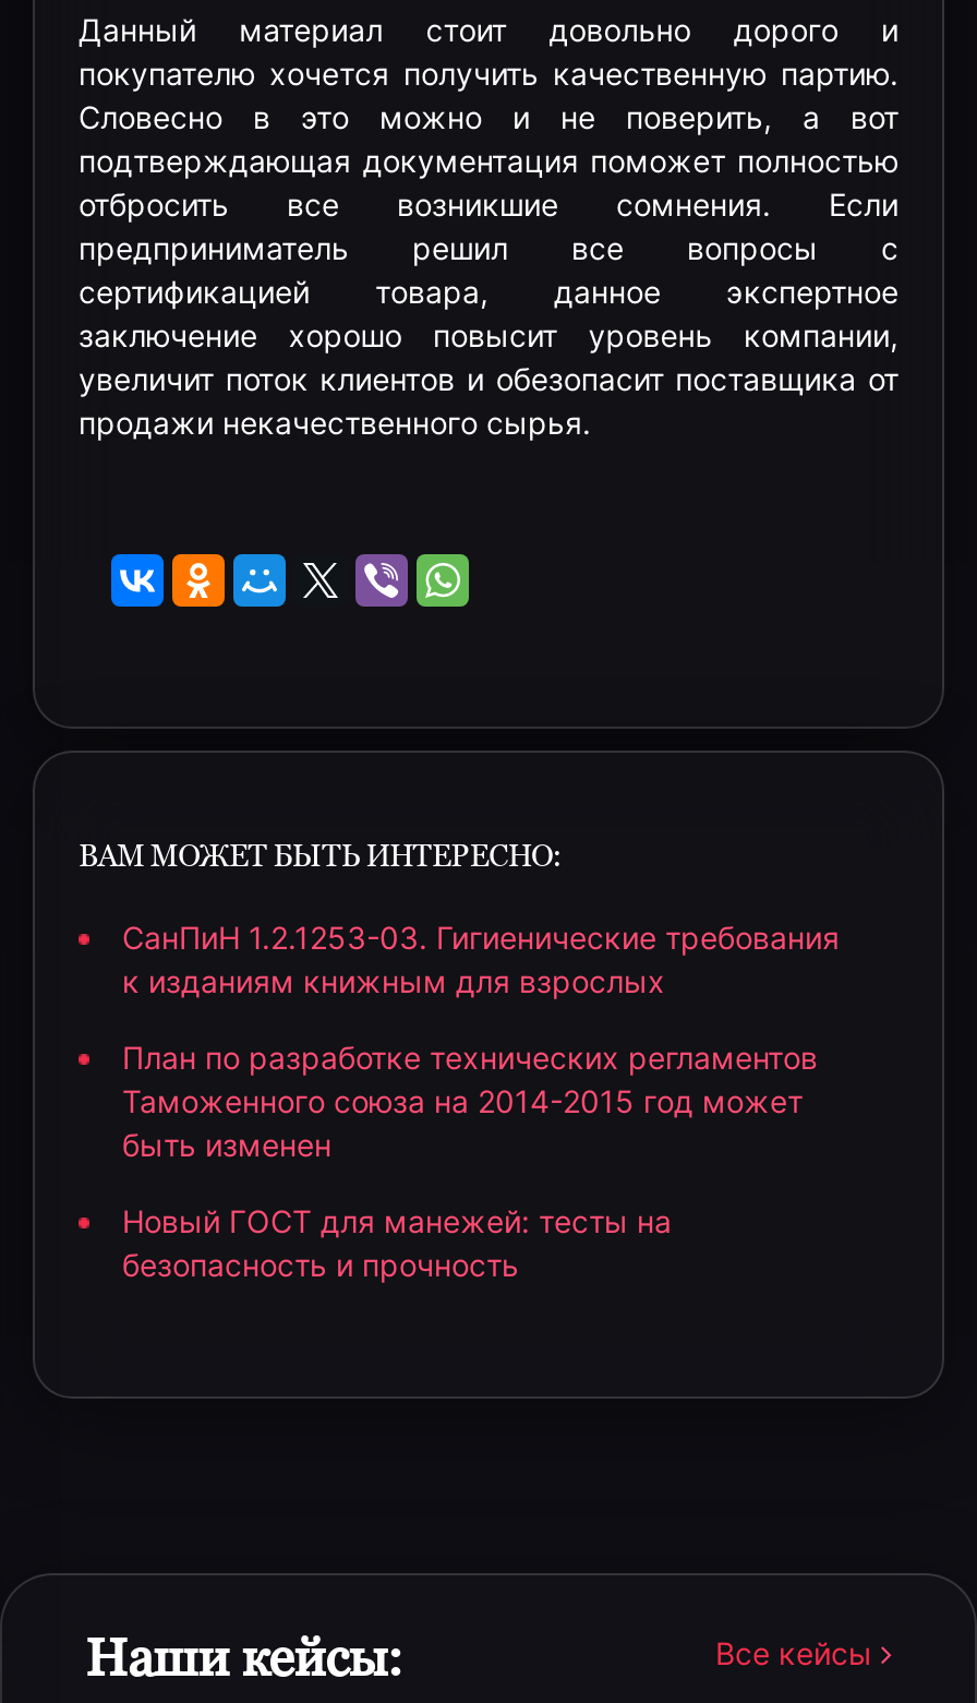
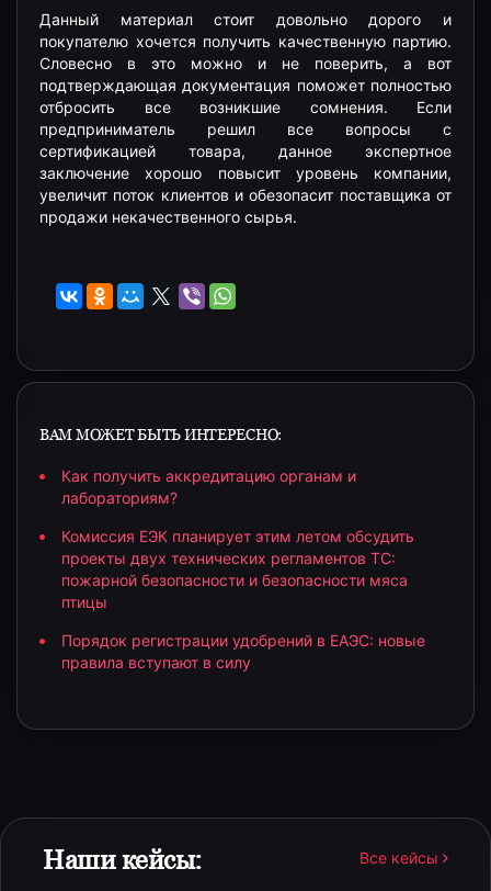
- СанПиН 1.2.1253-03. Гигиенические требования
- к изданиям книжным для взрослых
+ Как получить аккредитацию органам и
+ лабораториям?

- План по разработке технических регламентов
- Таможенного союза на 2014-2015 год может
- быть изменен
+ Комиссия ЕЭК планирует этим летом обсудить
+ проекты двух технических регламентов ТС:
+ пожарной безопасности и безопасности мяса
+ птицы

- Новый ГОСТ для манежей: тесты на
- безопасность и прочность
+ Порядок регистрации удобрений в ЕАЭС: новые
+ правила вступают в силу
